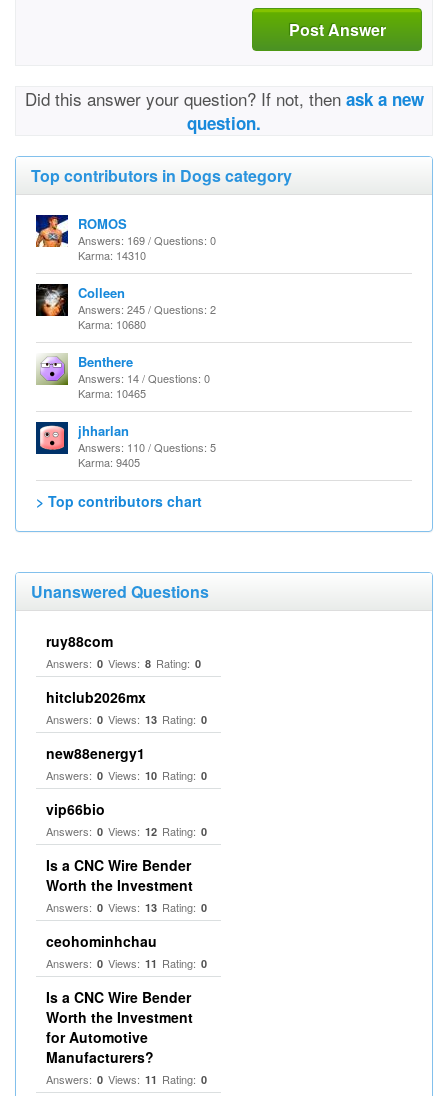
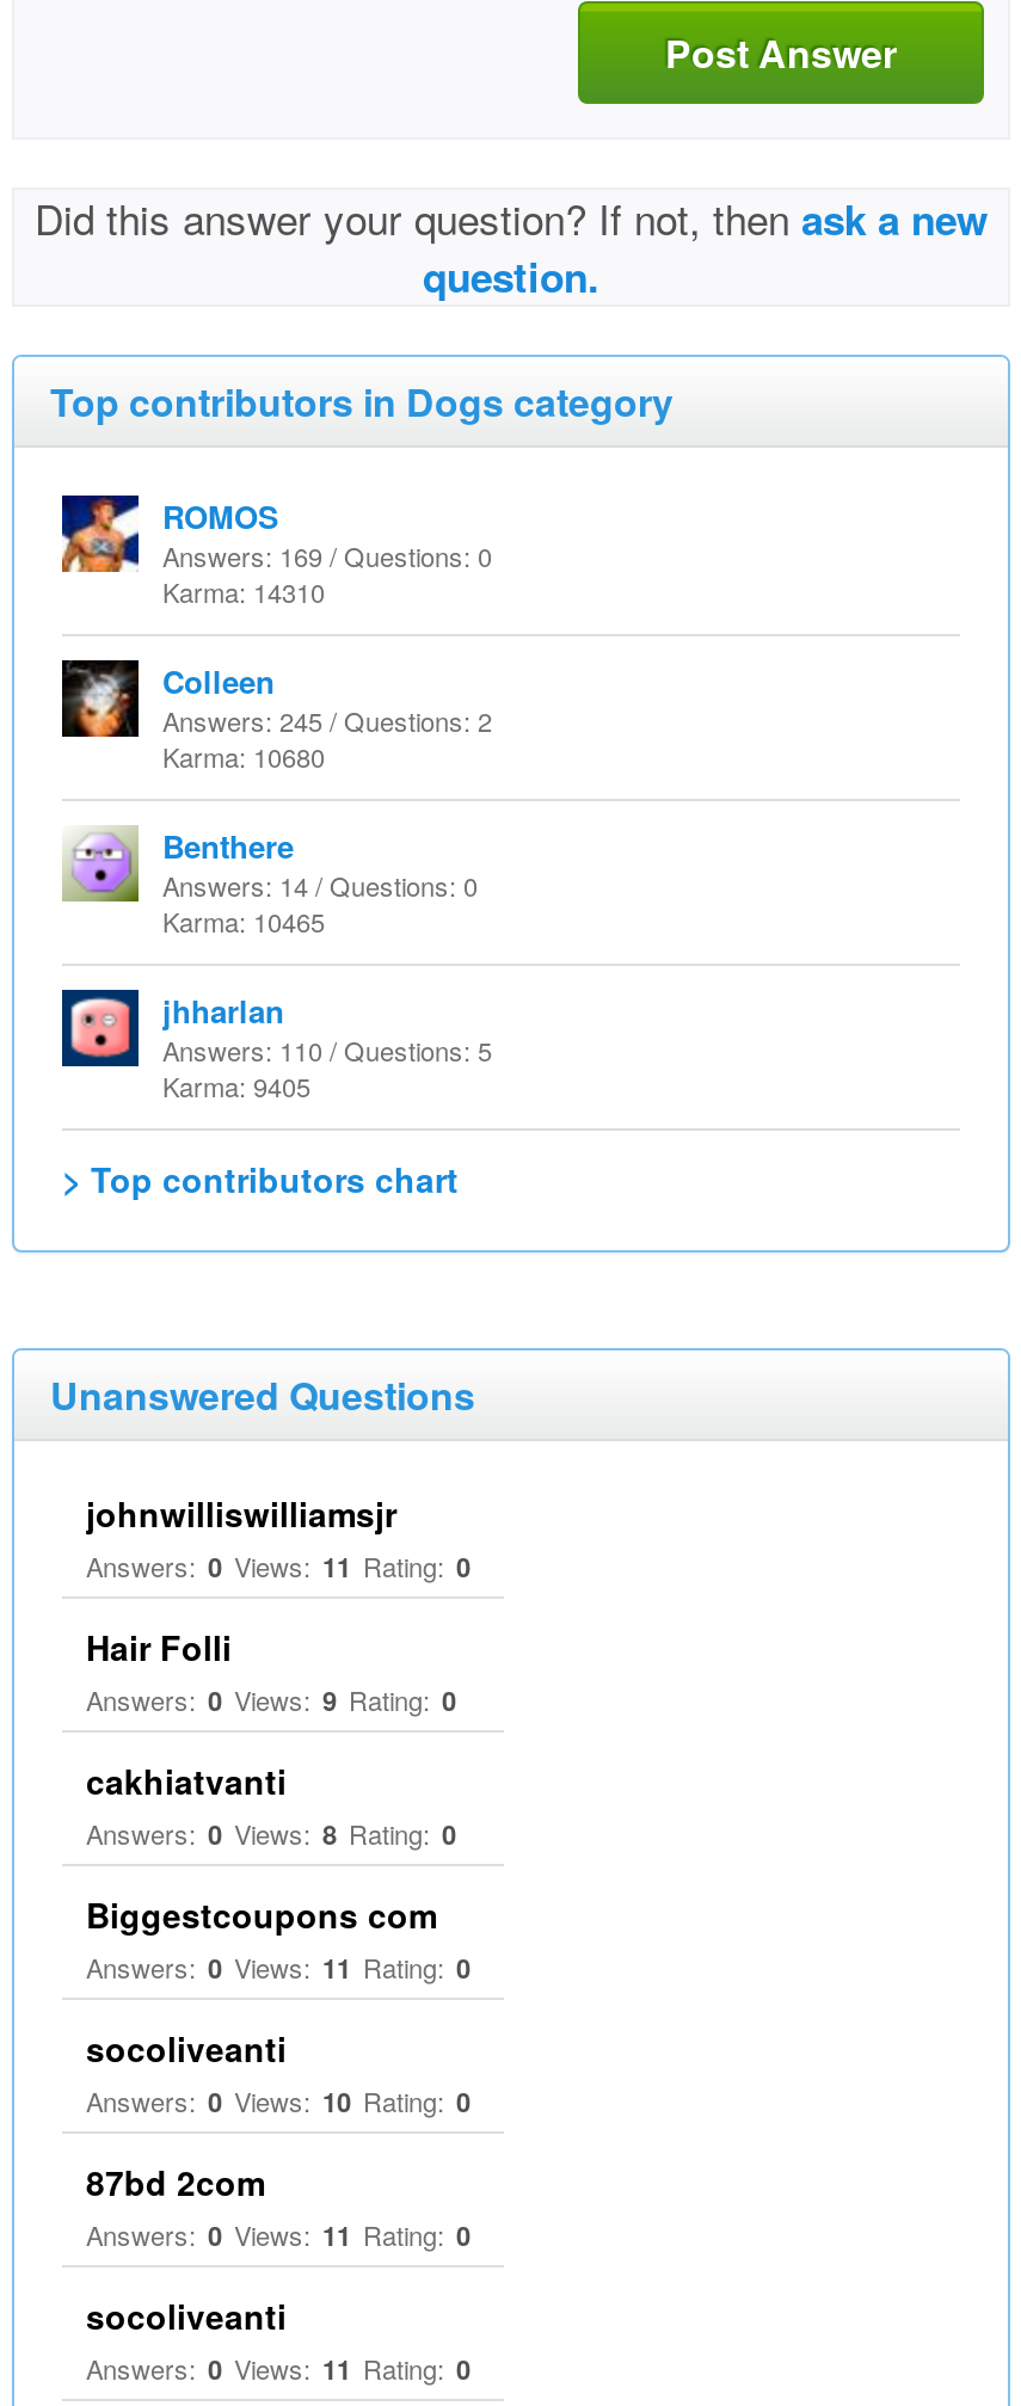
- ruy88com
+ johnwilliswilliamsjr
+ Answers: 0 Views: 11 Rating: 0
+ Hair Folli
+ Answers: 0 Views: 9 Rating: 0
+ cakhiatvanti

moved down: Answers: 0 Views: 8 Rating: 0

- hitclub2026mx
- Answers: 0 Views: 13 Rating: 0
+ Biggestcoupons com
+ Answers: 0 Views: 11 Rating: 0

- new88energy1
+ socoliveanti

moved down: Answers: 0 Views: 10 Rating: 0

- vip66bio
- Answers: 0 Views: 12 Rating: 0
- Is a CNC Wire Bender
- Worth the Investment
- Answers: 0 Views: 13 Rating: 0
- ceohominhchau
+ 87bd 2com

- Is a CNC Wire Bender
- Worth the Investment
- for Automotive
- Manufacturers?
+ socoliveanti
